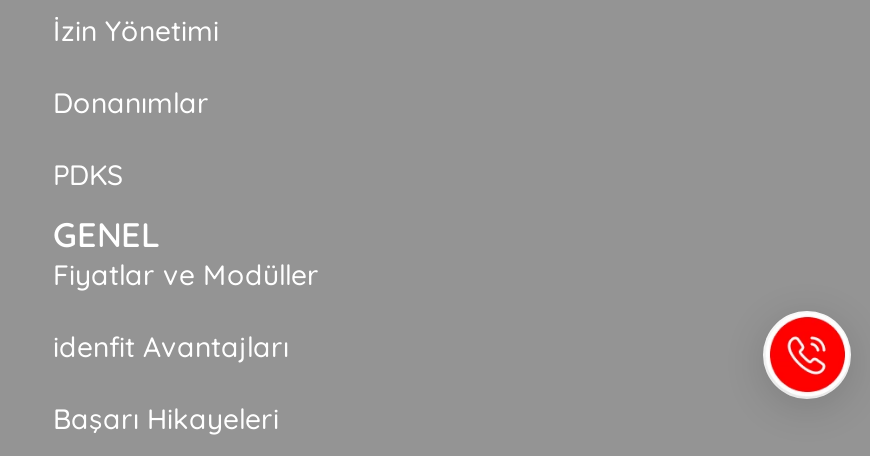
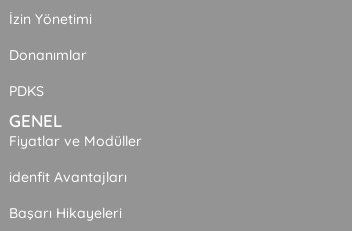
- [image]
